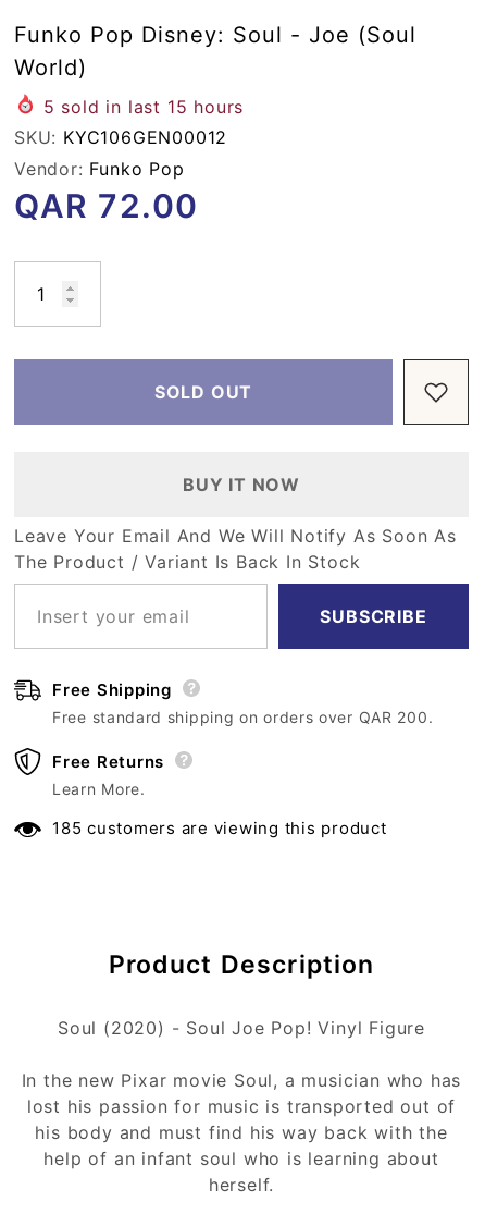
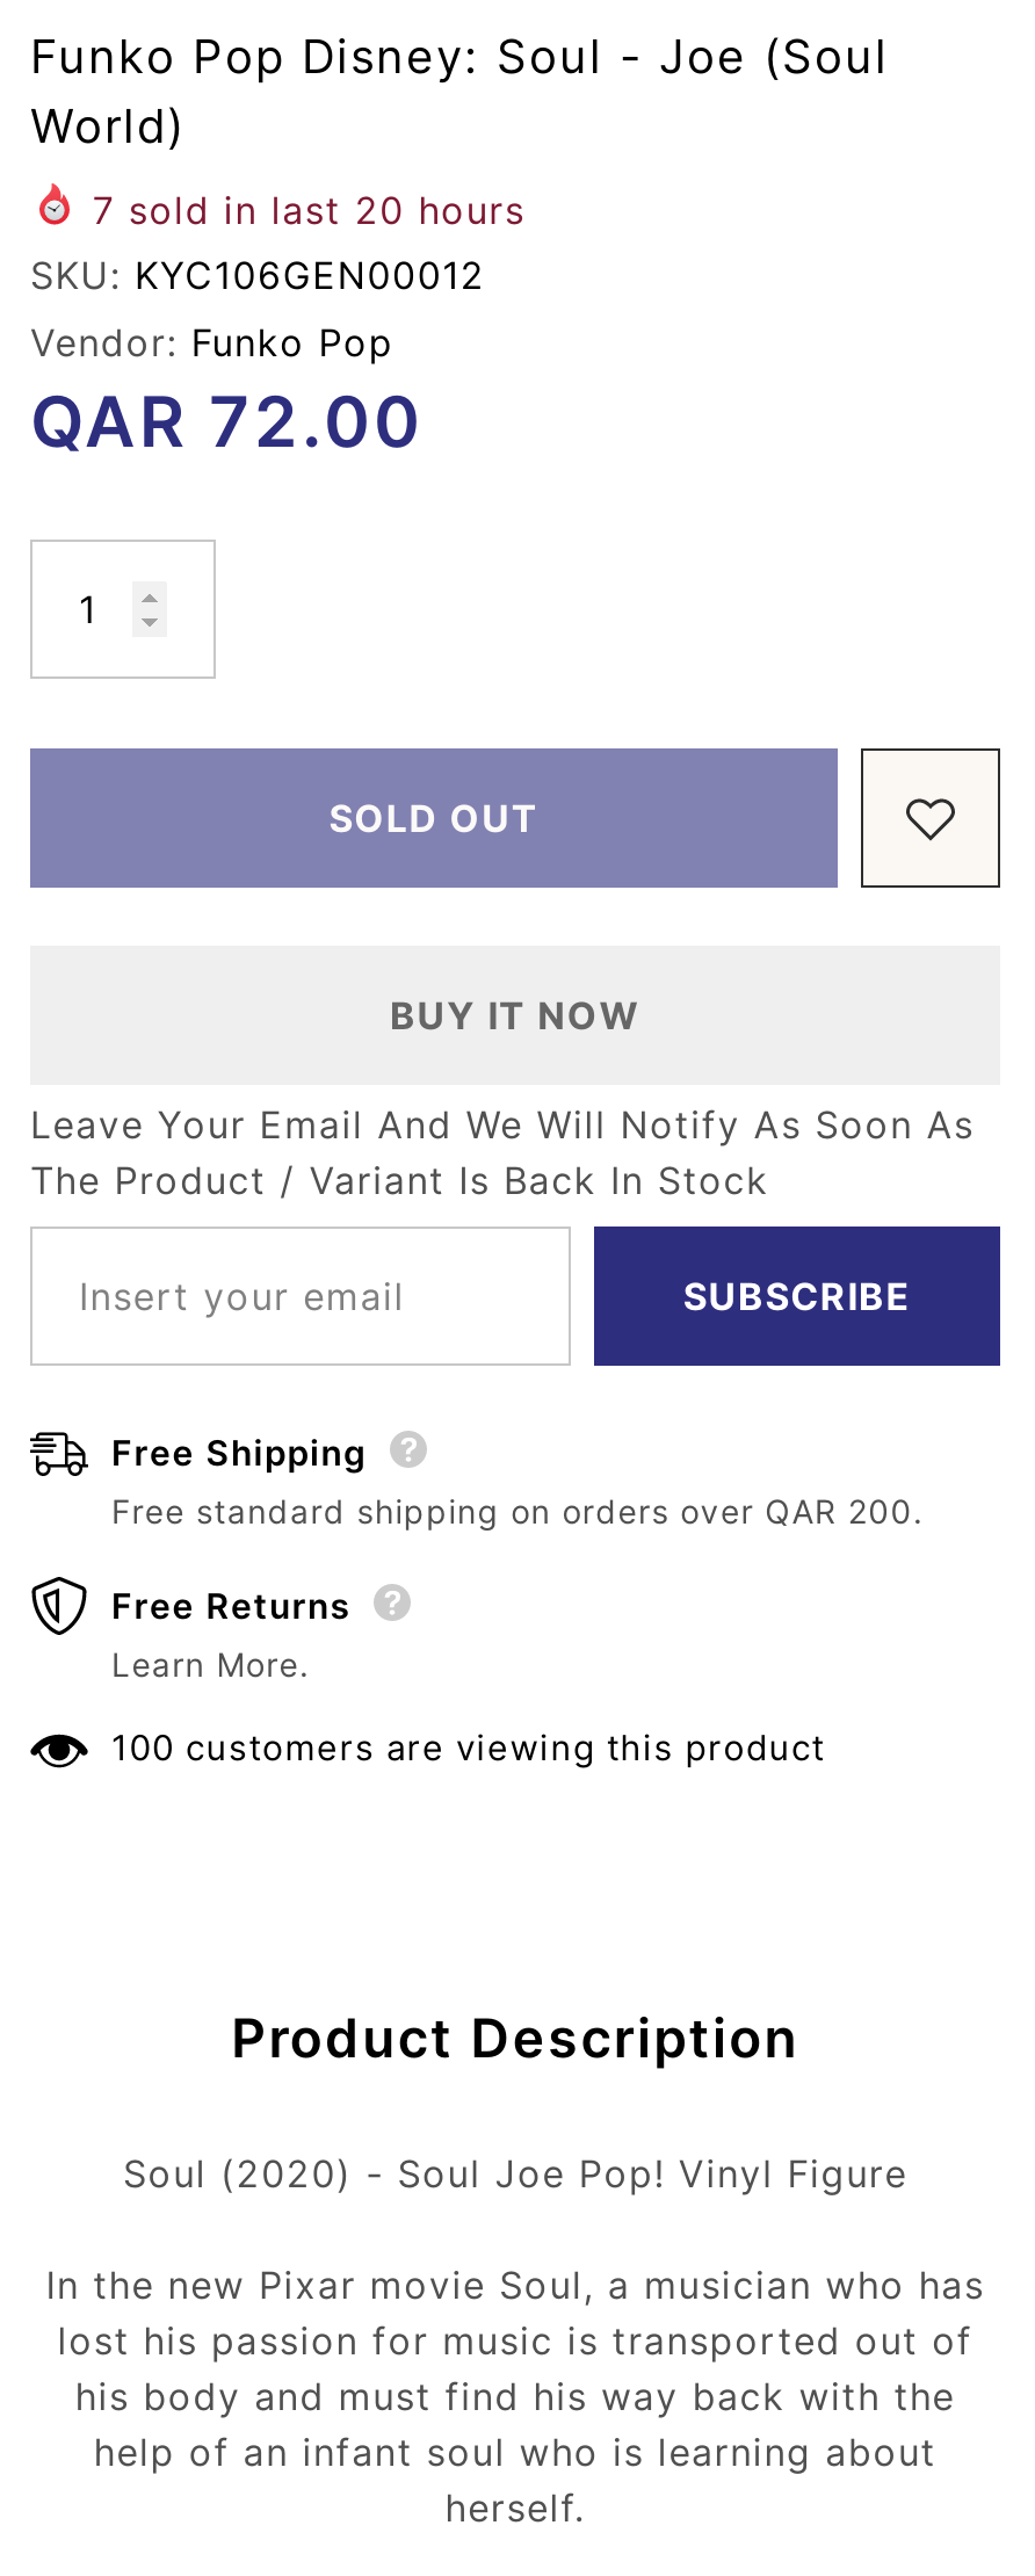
- 5 sold in last 15 hours
+ 7 sold in last 20 hours

- 185 customers are viewing this product
+ 100 customers are viewing this product
